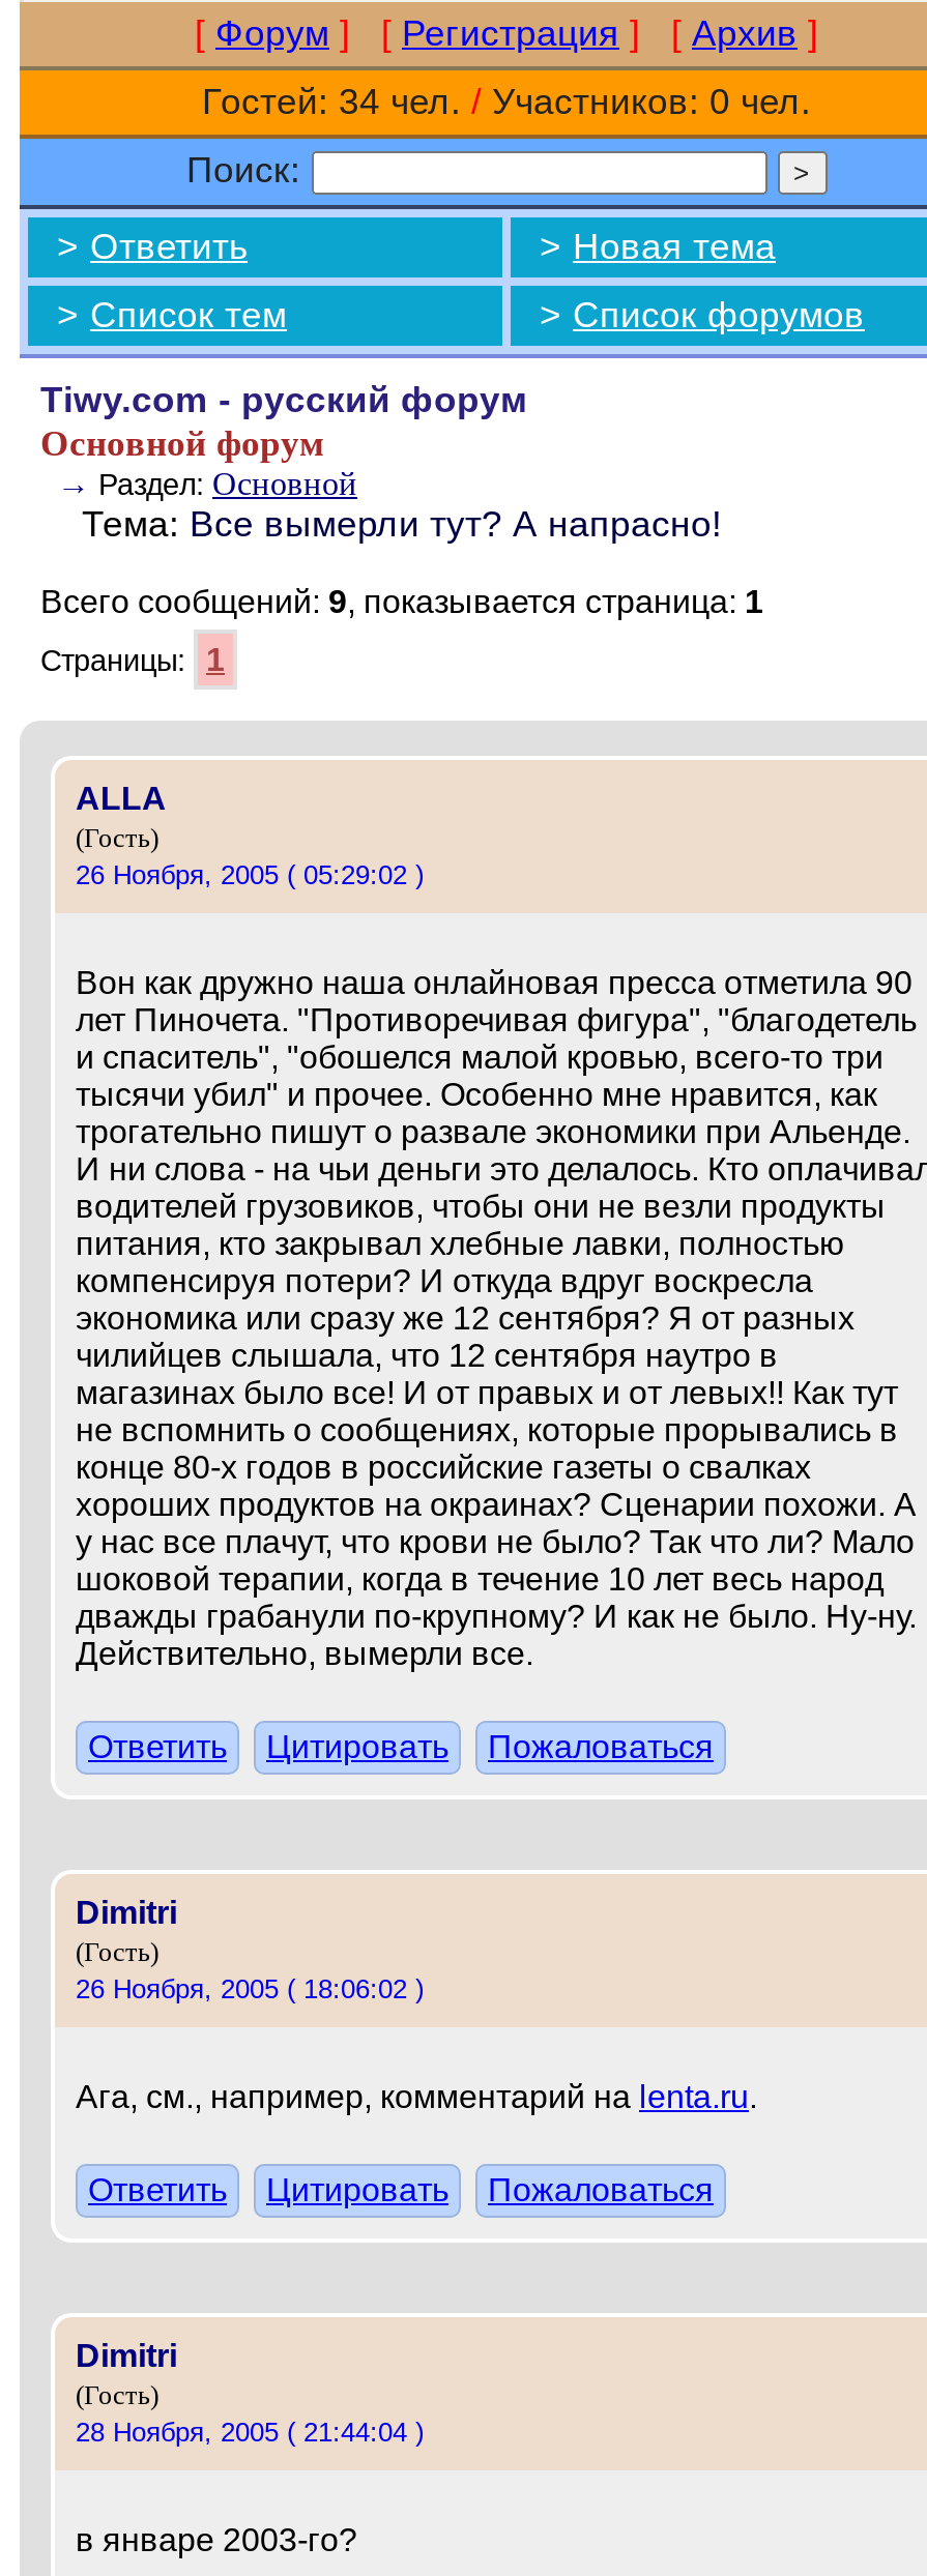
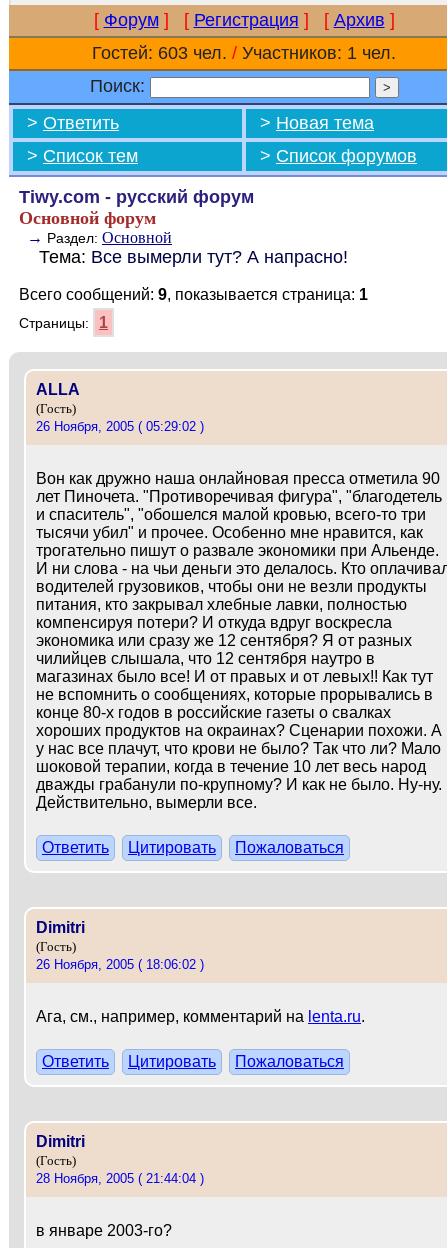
- Гостей: 34 чел. / Участников: 0 чел.
+ Гостей: 603 чел. / Участников: 1 чел.
